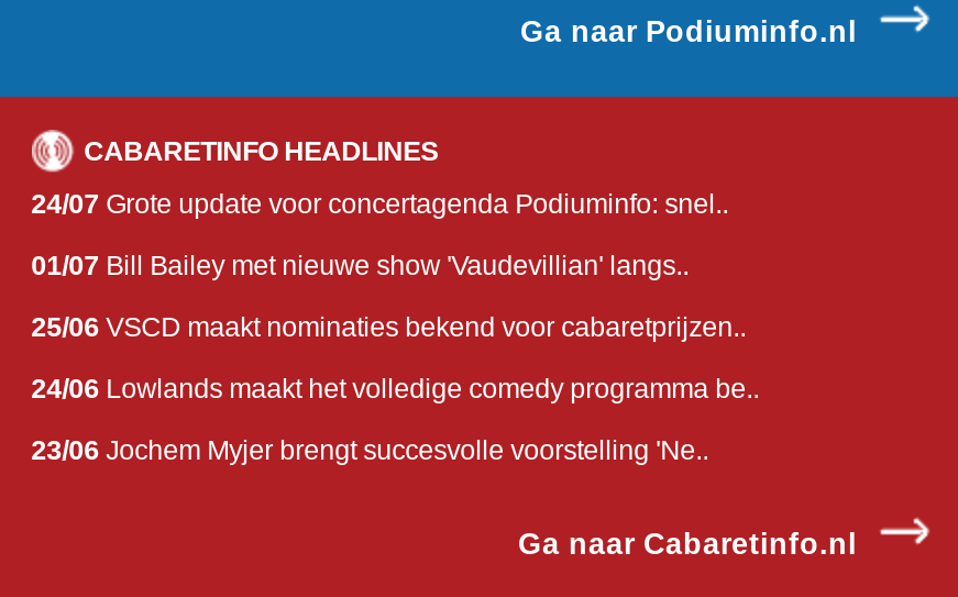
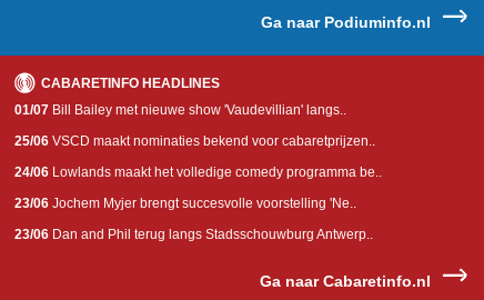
- 24/07 Grote update voor concertagenda Podiuminfo: snel..

moved up: 01/07 Bill Bailey met nieuwe show 'Vaudevillian' langs.. | 25/06 VSCD maakt nominaties bekend voor cabaretprijzen.. | 24/06 Lowlands maakt het volledige comedy programma be.. | 23/06 Jochem Myjer brengt succesvolle voorstelling 'Ne..

+ 23/06 Dan and Phil terug langs Stadsschouwburg Antwerp..
